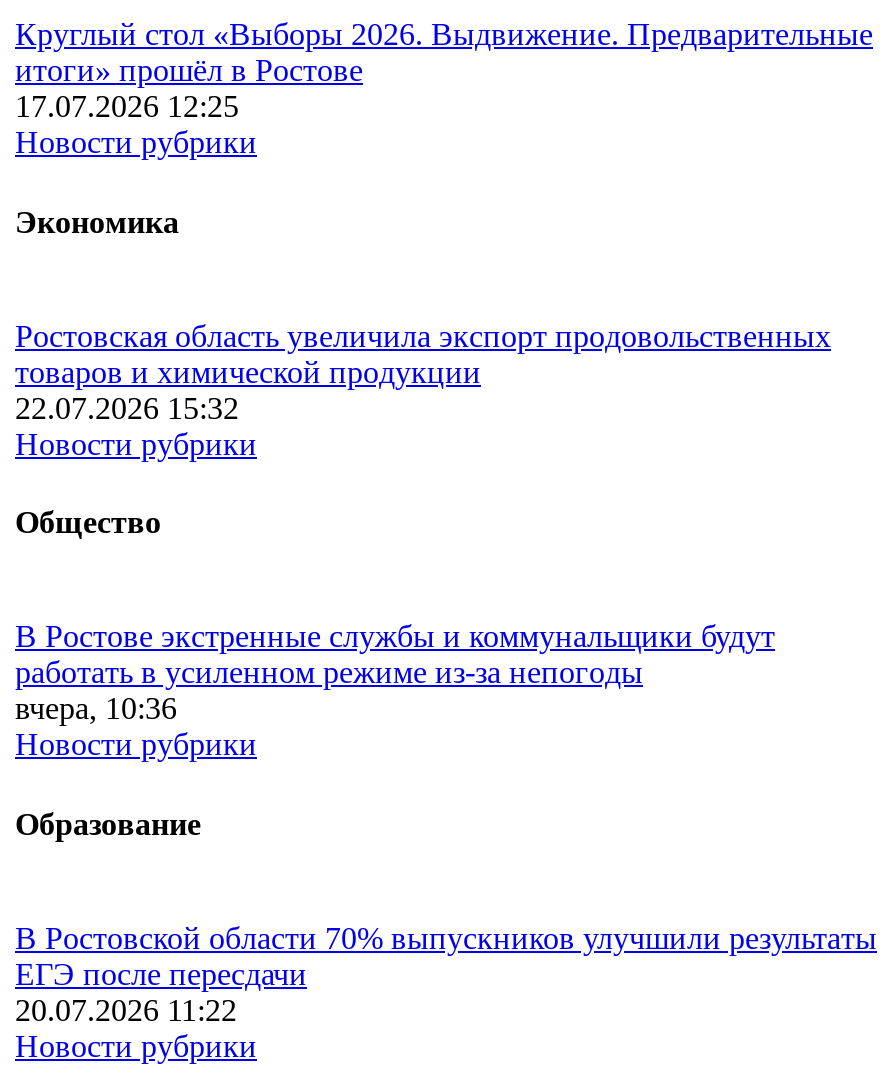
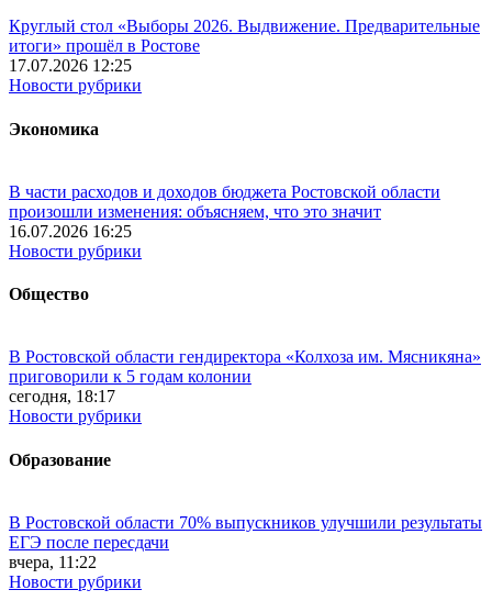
- Ростовская область увеличила экспорт продовольственных
- товаров и химической продукции
- 22.07.2026 15:32
+ В части расходов и доходов бюджета Ростовской области
+ произошли изменения: объясняем, что это значит
+ 16.07.2026 16:25

- В Ростове экстренные службы и коммунальщики будут
- работать в усиленном режиме из-за непогоды
- вчера, 10:36
+ В Ростовской области гендиректора «Колхоза им. Мясникяна»
+ приговорили к 5 годам колонии
+ сегодня, 18:17

- 20.07.2026 11:22
+ вчера, 11:22
